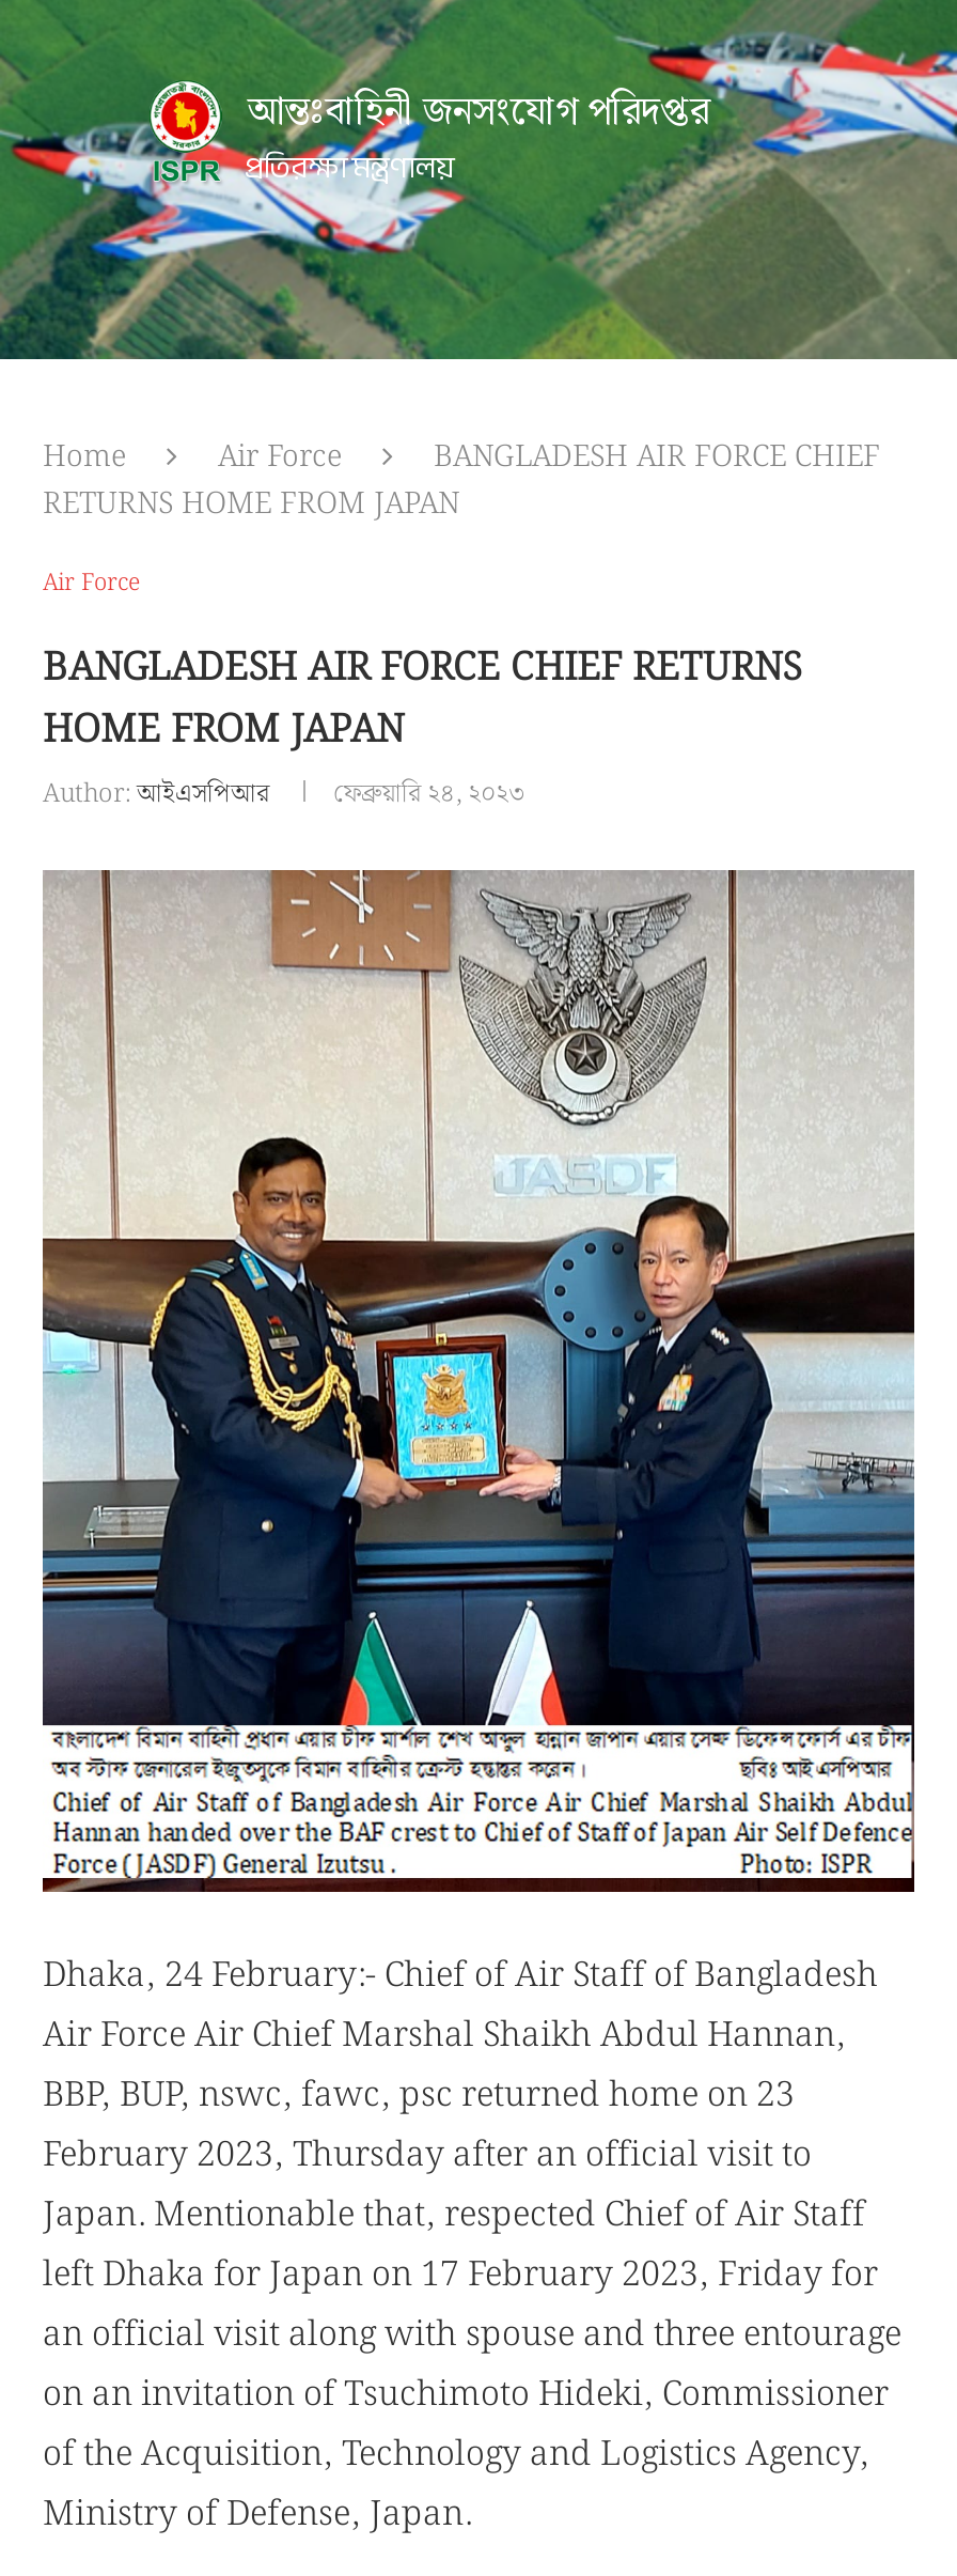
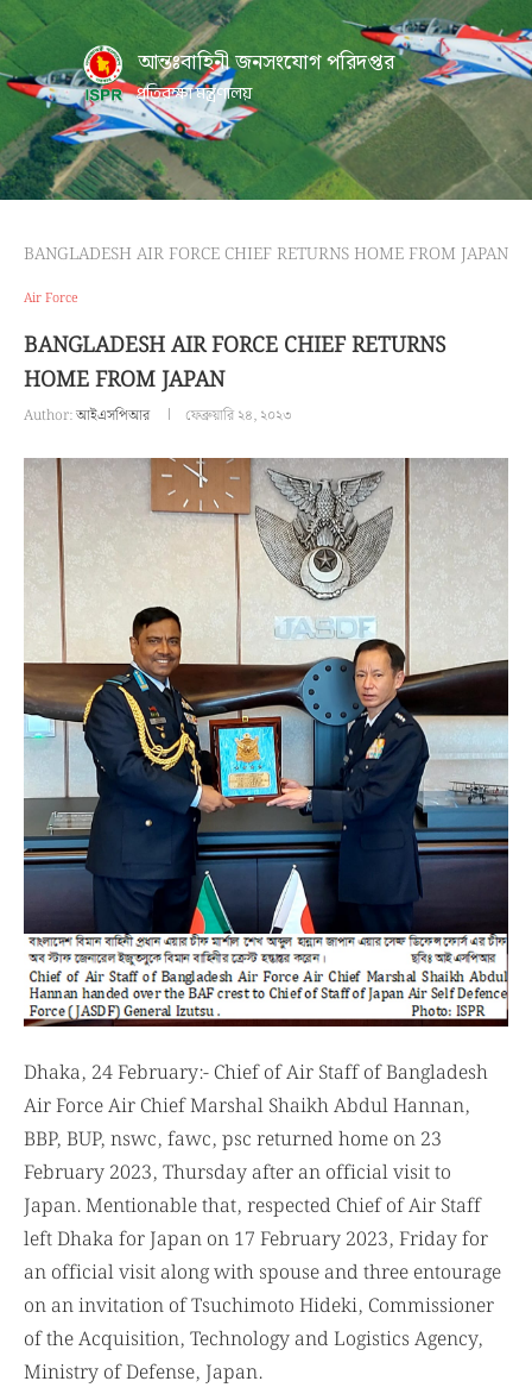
- Home
- Air Force
- BANGLADESH AIR FORCE CHIEF
- RETURNS HOME FROM JAPAN
+ BANGLADESH AIR FORCE CHIEF RETURNS HOME FROM JAPAN
